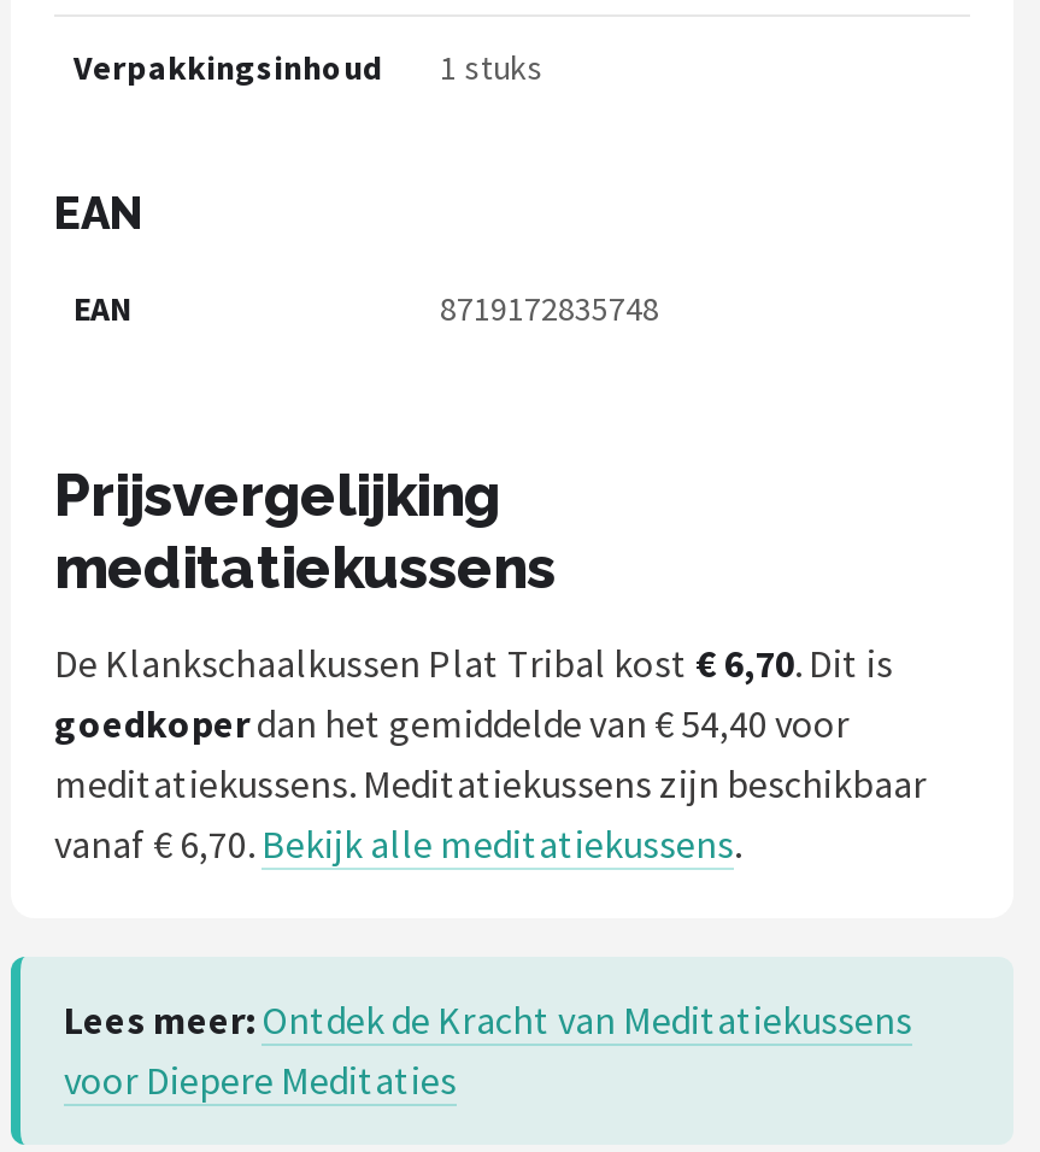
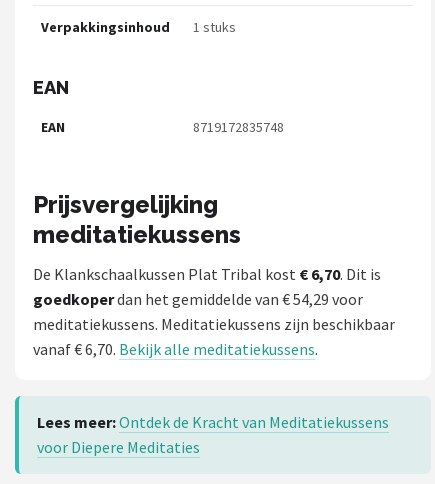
- goedkoperdan het gemiddelde van € 54,40 voor
+ goedkoperdan het gemiddelde van € 54,29 voor
